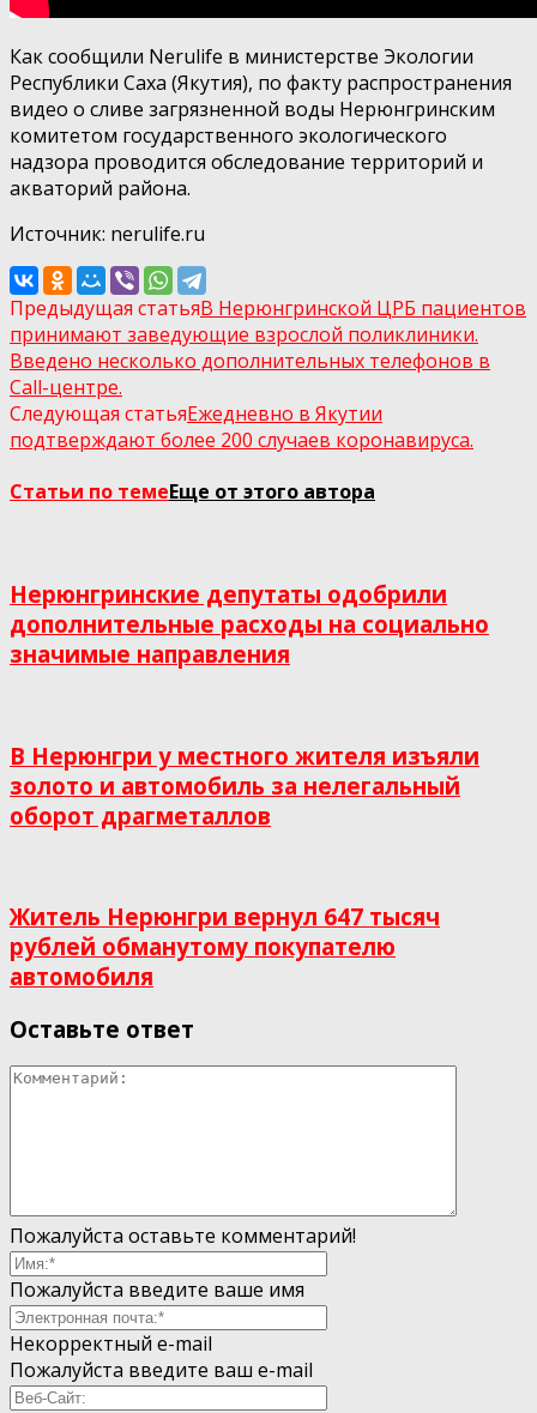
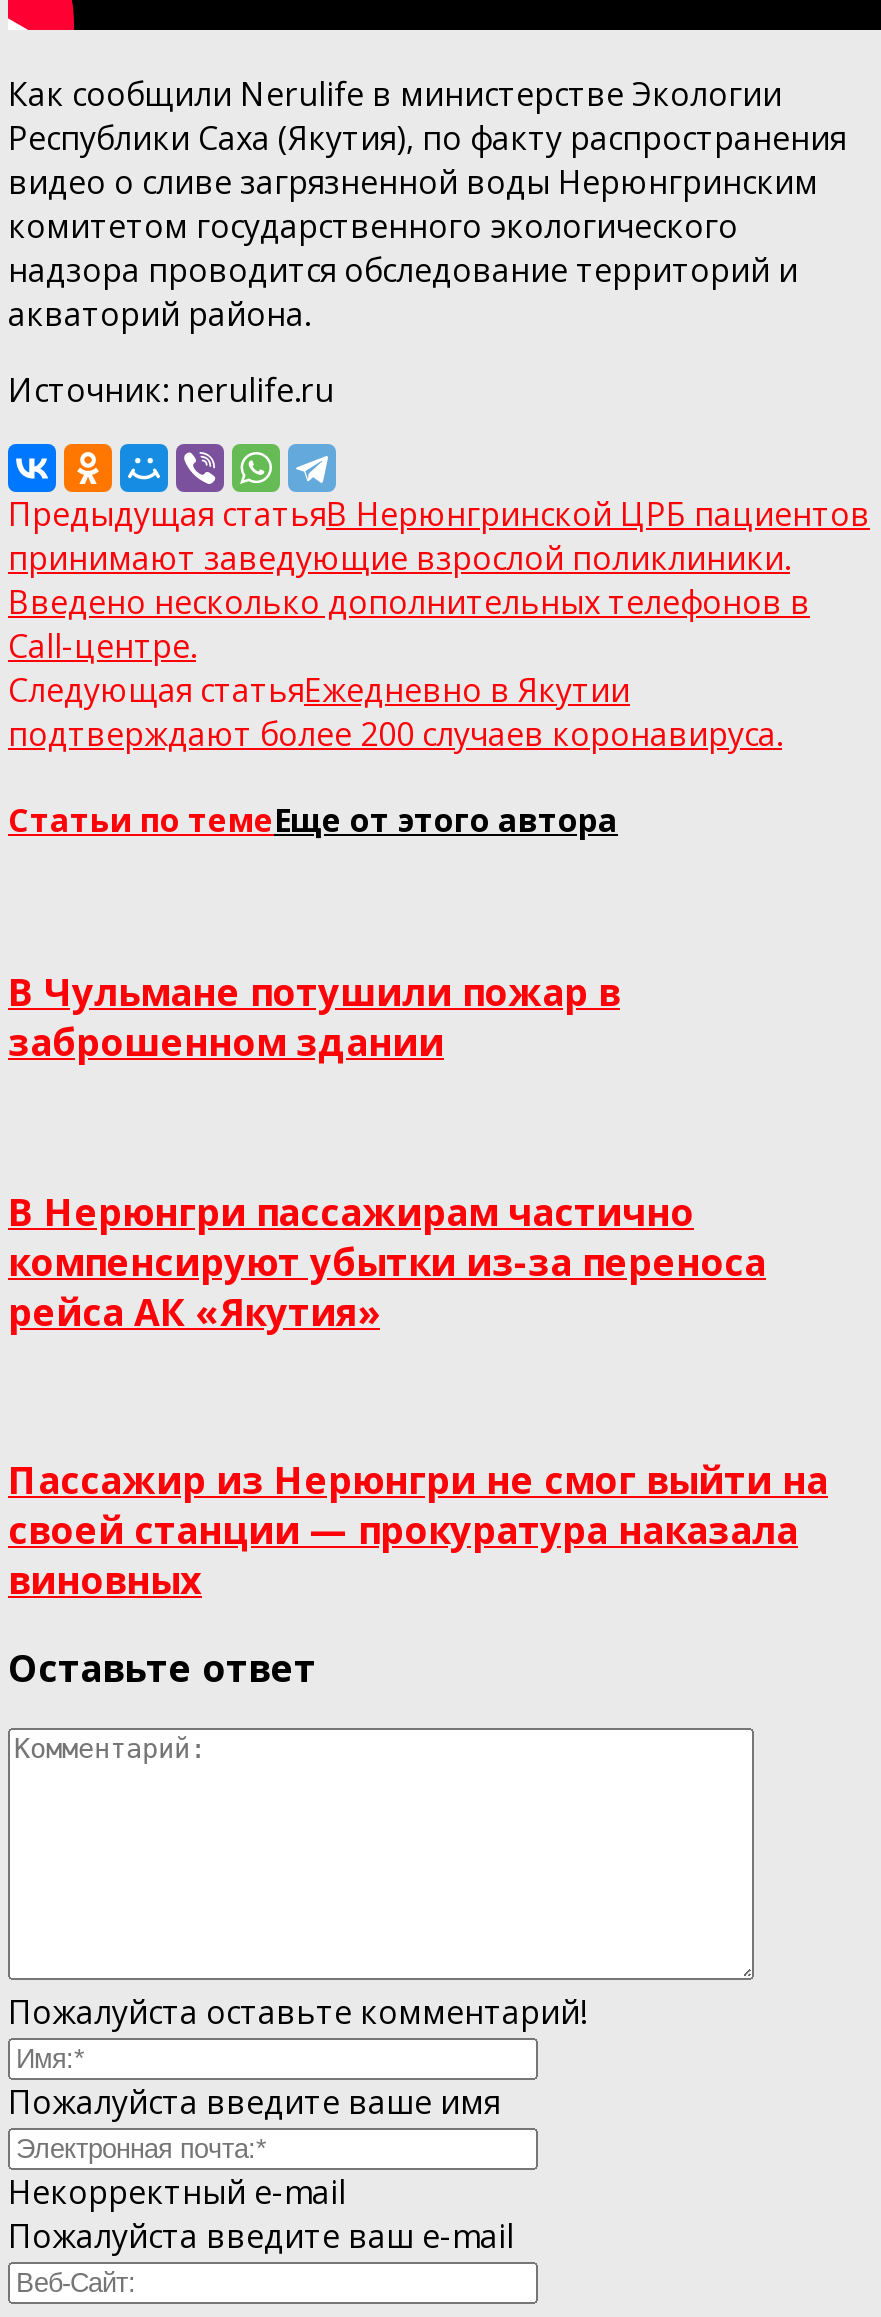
- Нерюнгринские депутаты одобрили
- дополнительные расходы на социально
- значимые направления
+ В Чульмане потушили пожар в
+ заброшенном здании

- В Нерюнгри у местного жителя изъяли
- золото и автомобиль за нелегальный
- оборот драгметаллов
+ В Нерюнгри пассажирам частично
+ компенсируют убытки из-за переноса
+ рейса АК «Якутия»

- Житель Нерюнгри вернул 647 тысяч
- рублей обманутому покупателю
- автомобиля
+ Пассажир из Нерюнгри не смог выйти на
+ своей станции — прокуратура наказала
+ виновных
